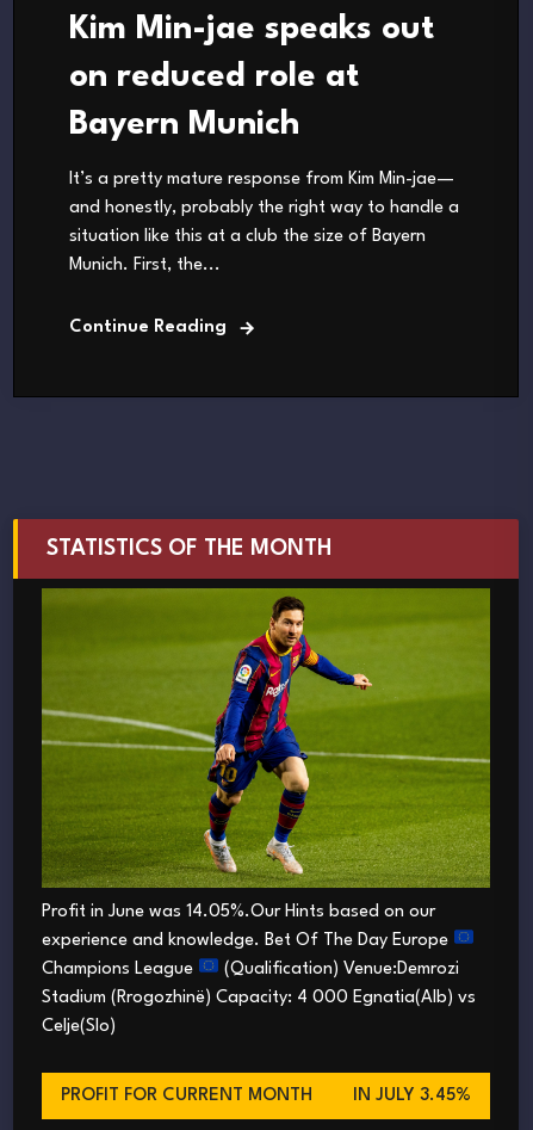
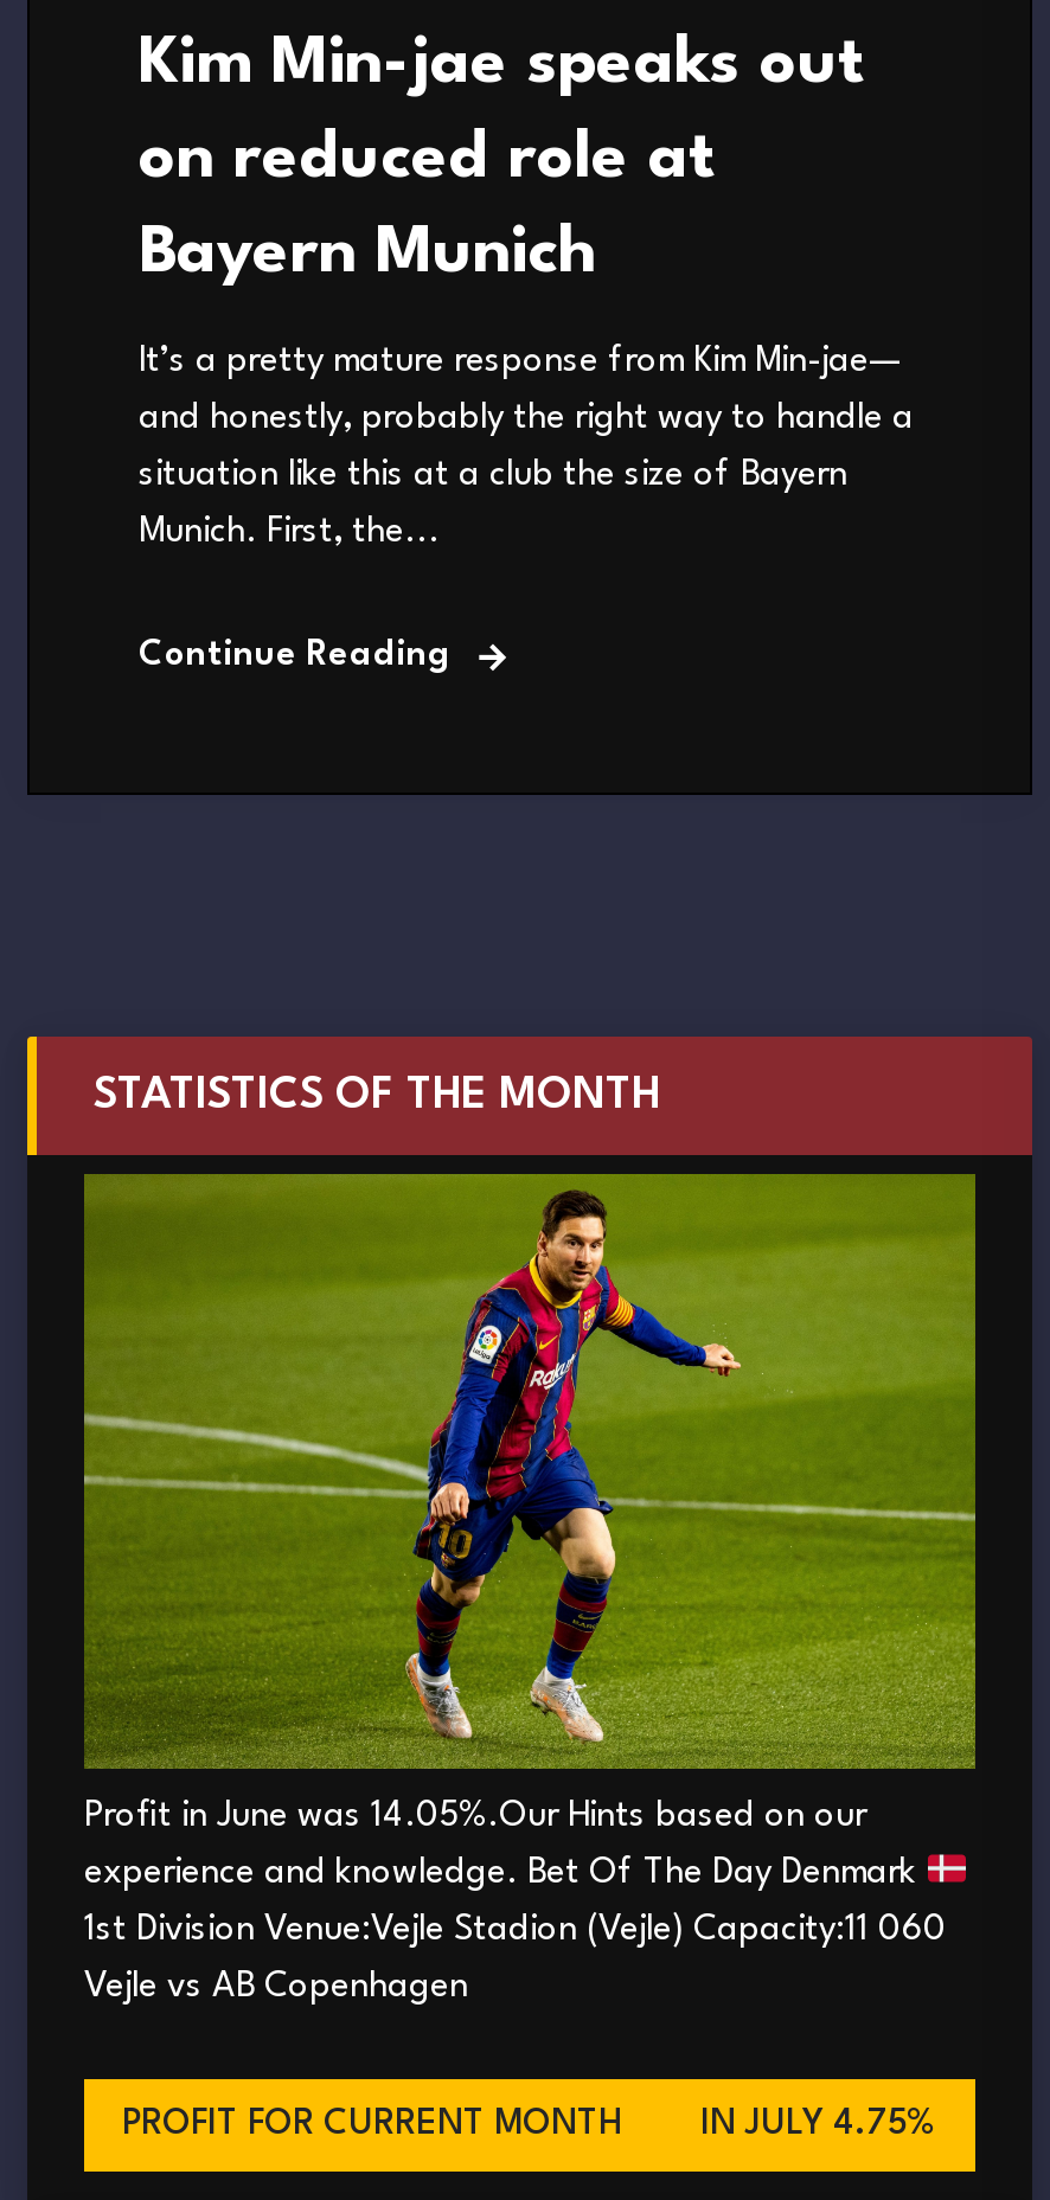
- experience and knowledge. Bet Of The Day Europe
- Champions League
- (Qualification) Venue:Demrozi
- Stadium (Rrogozhinë) Capacity: 4 000 Egnatia(Alb) vs
- Celje(Slo)
+ experience and knowledge. Bet Of The Day Denmark
+ 1st Division Venue:Vejle Stadion (Vejle) Capacity:11 060
+ Vejle vs AB Copenhagen

- IN JULY 3.45%
+ IN JULY 4.75%
